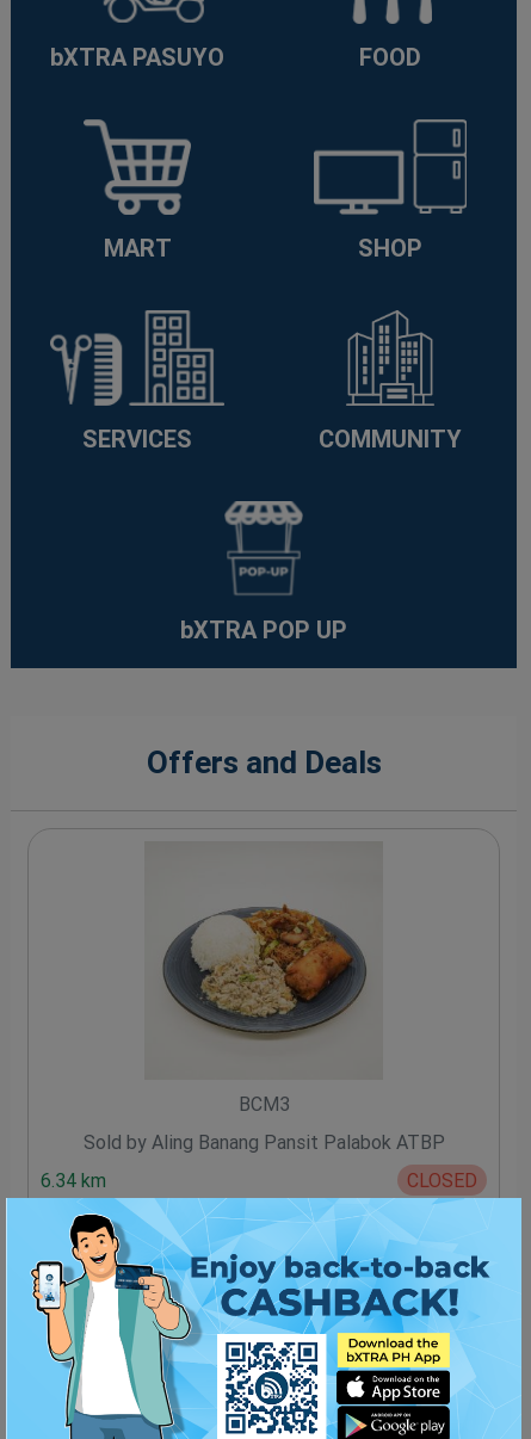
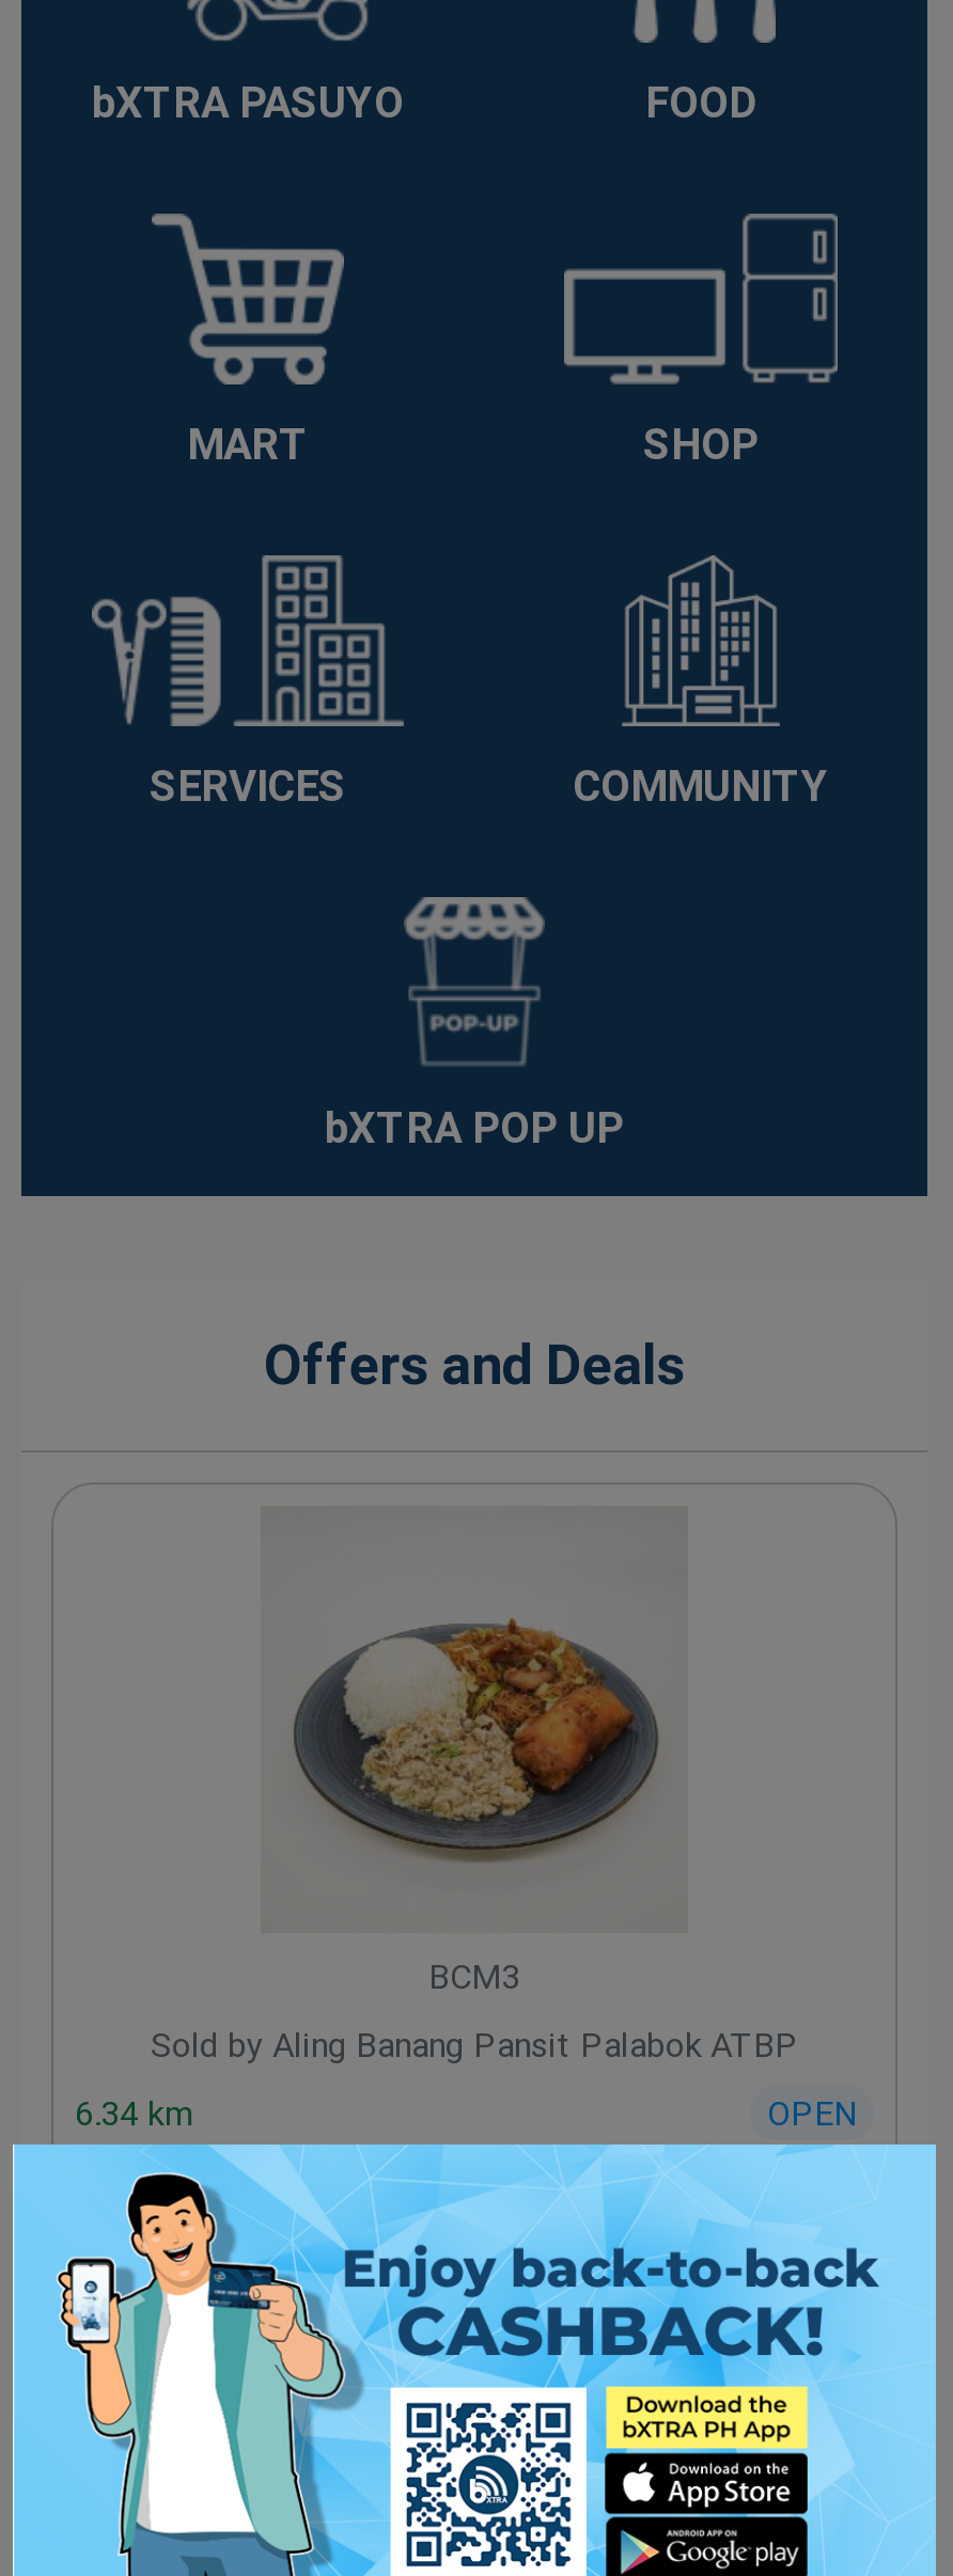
- CLOSED
+ OPEN
